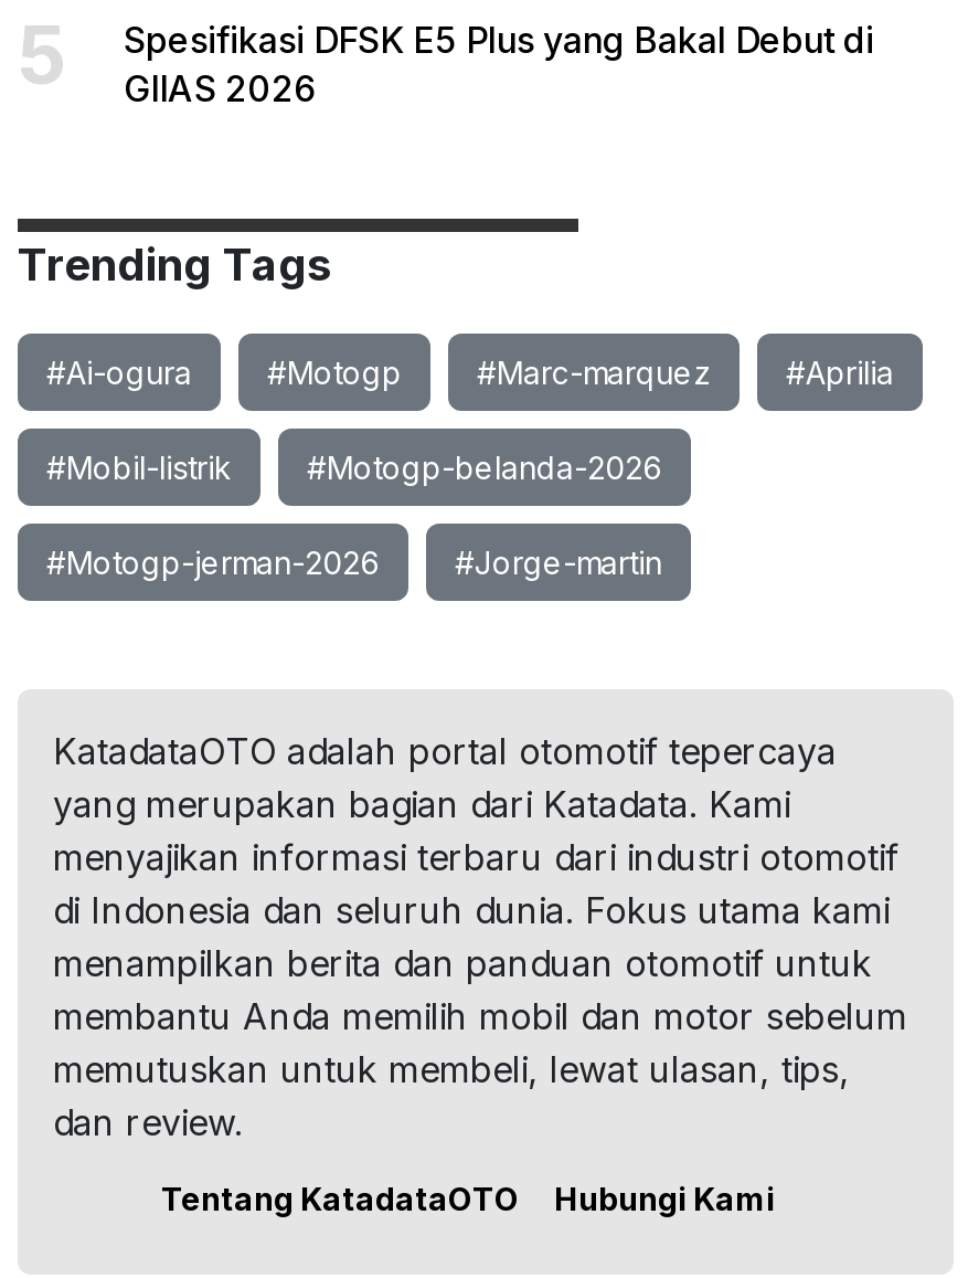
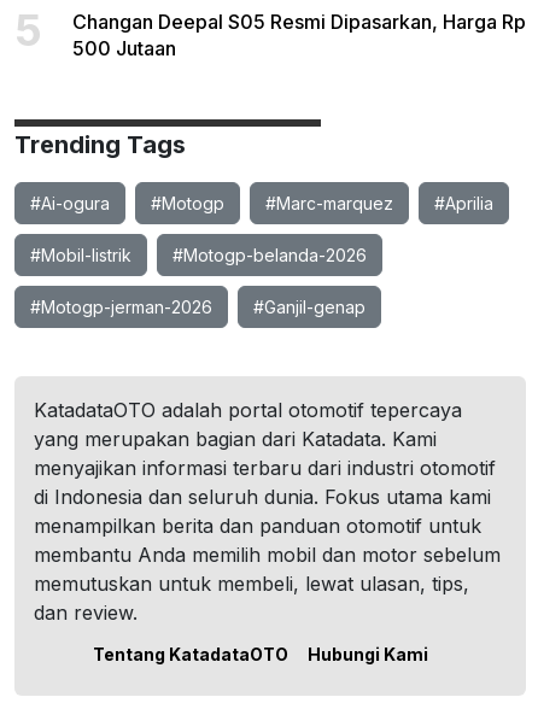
- Spesifikasi DFSK E5 Plus yang Bakal Debut di
- GIIAS 2026
+ Changan Deepal S05 Resmi Dipasarkan, Harga Rp
+ 500 Jutaan

- #Jorge-martin
+ #Ganjil-genap
